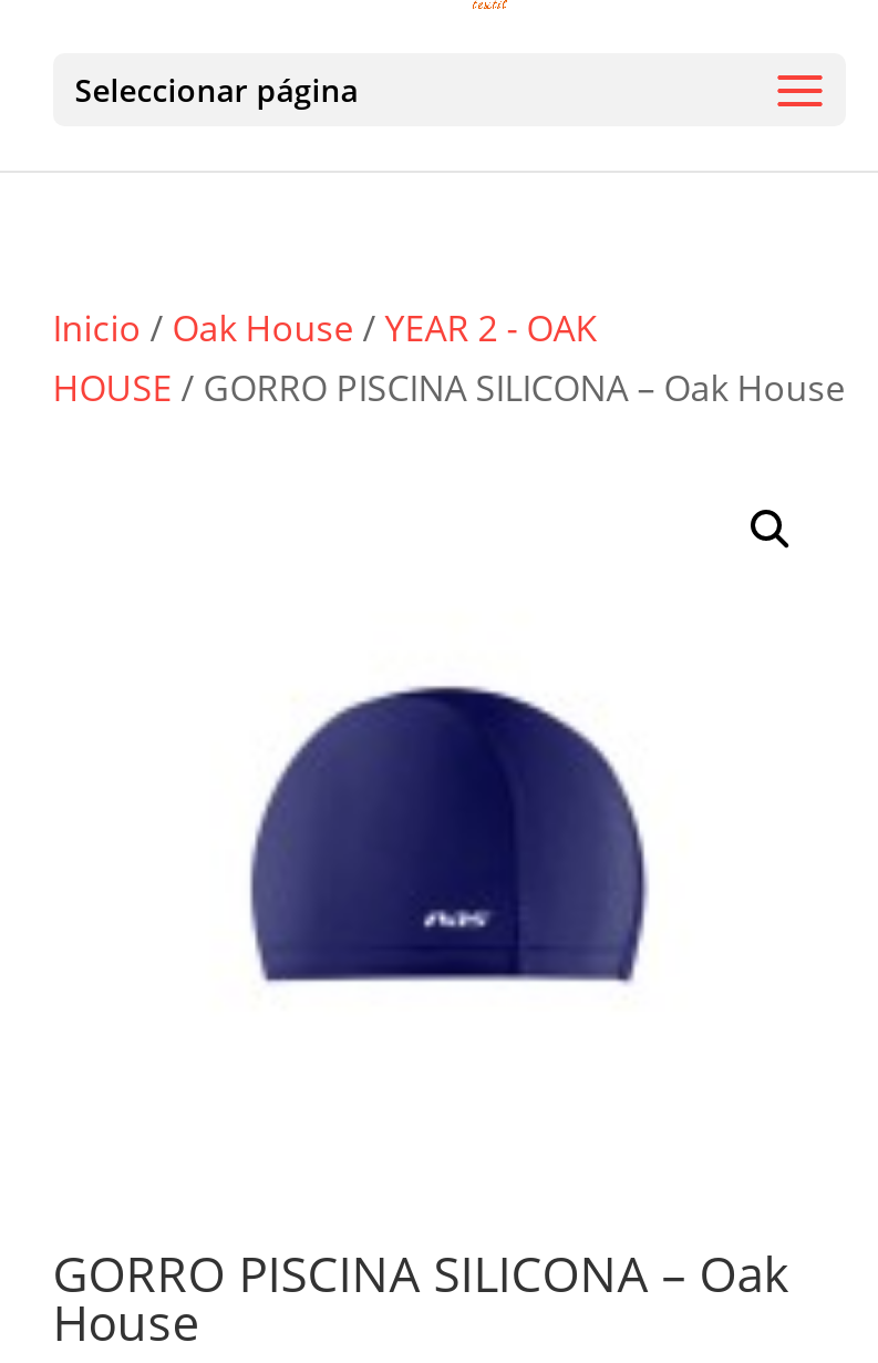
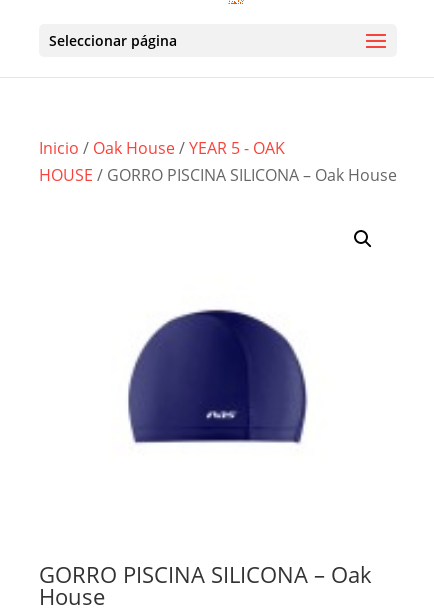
- Inicio / Oak House / YEAR 2 - OAK
+ Inicio / Oak House / YEAR 5 - OAK
